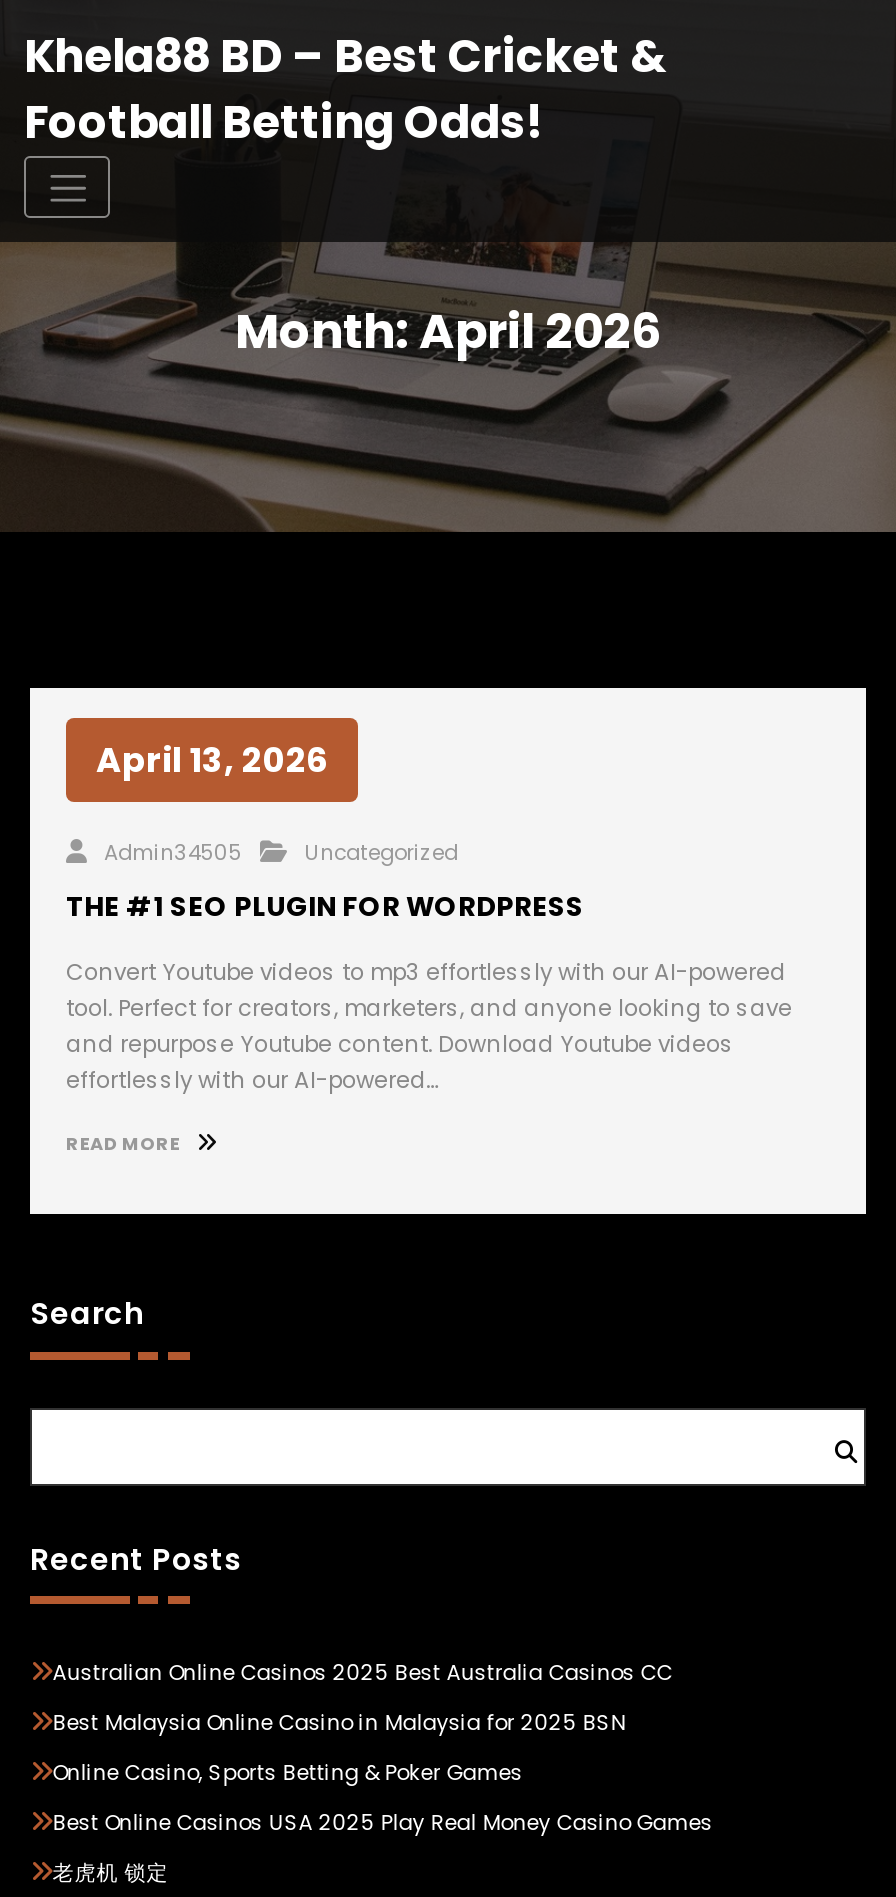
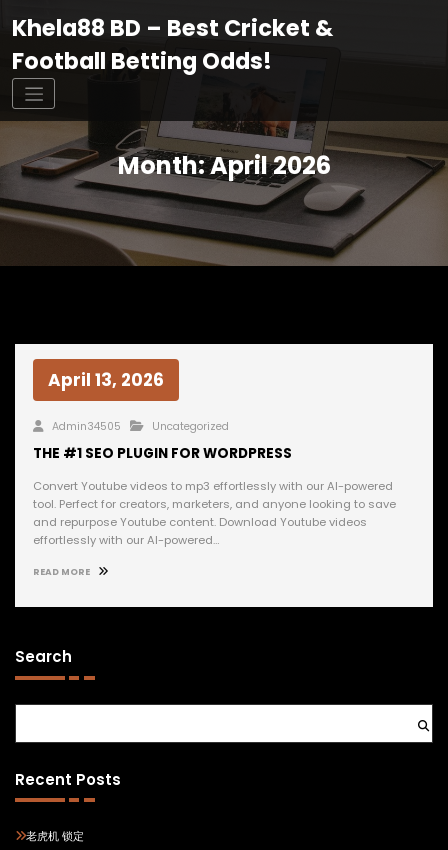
- Australian Online Casinos 2025 Best Australia Casinos CC
- Best Malaysia Online Casino in Malaysia for 2025 BSN
- Online Casino, Sports Betting & Poker Games
- Best Online Casinos USA 2025 Play Real Money Casino Games
